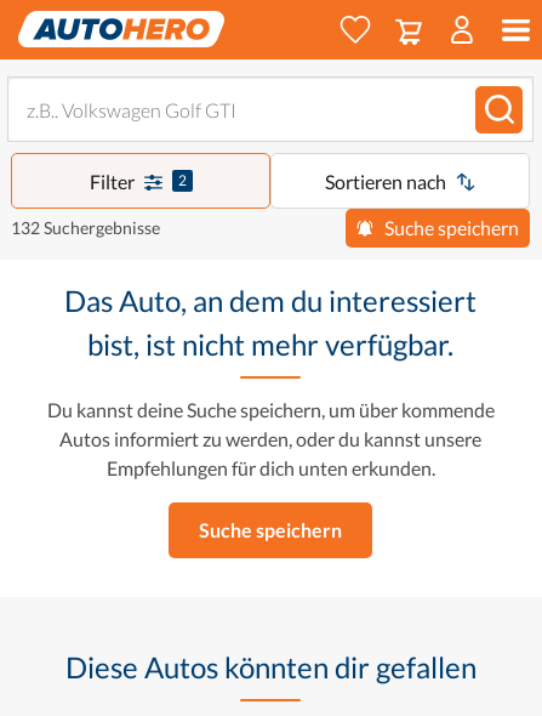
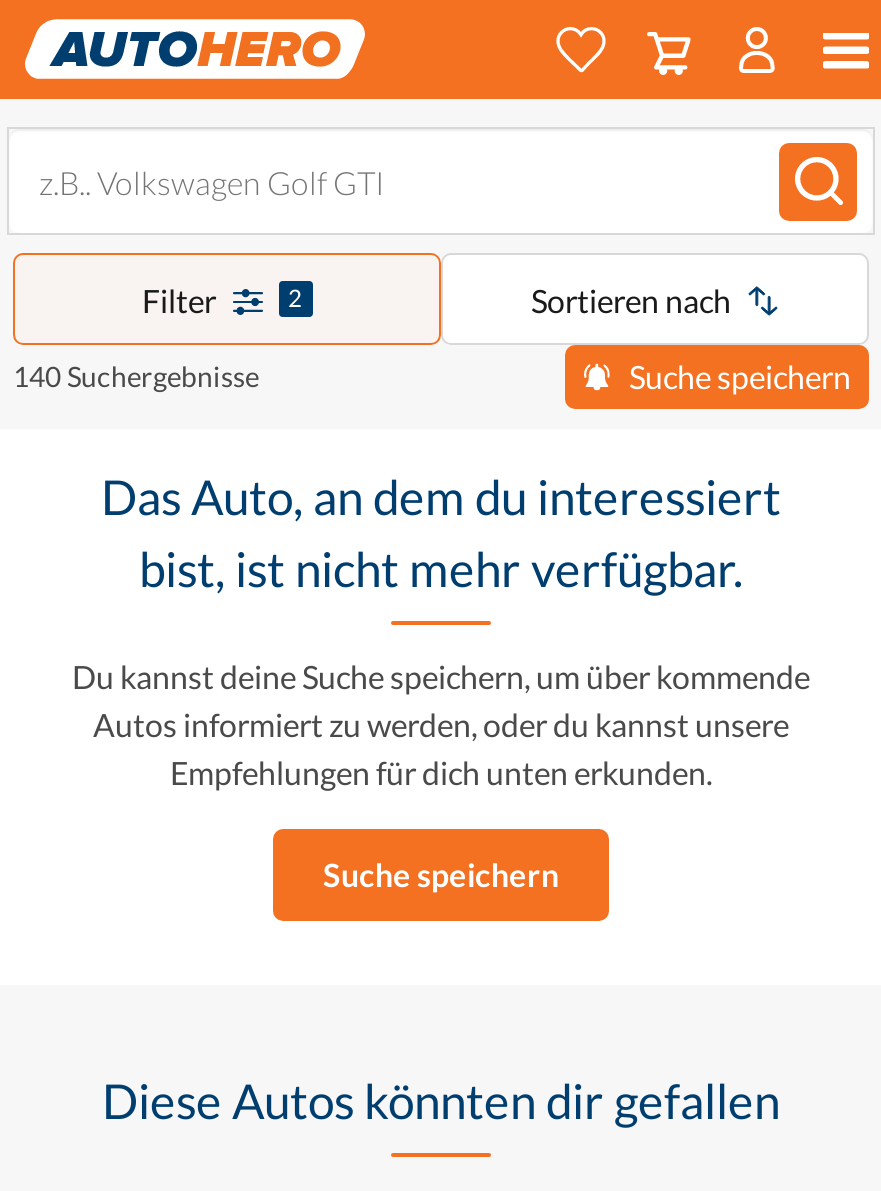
- 132 Suchergebnisse
+ 140 Suchergebnisse
